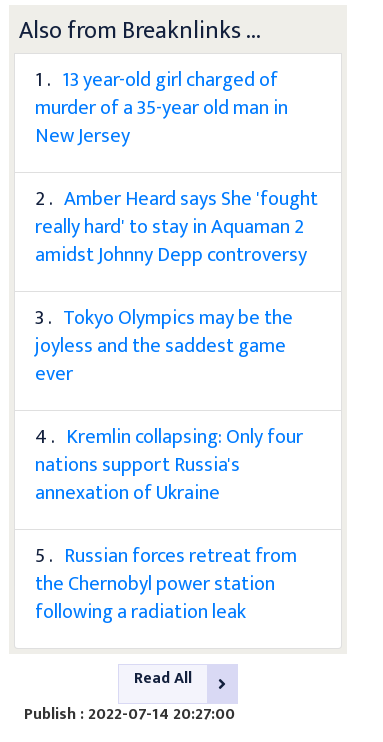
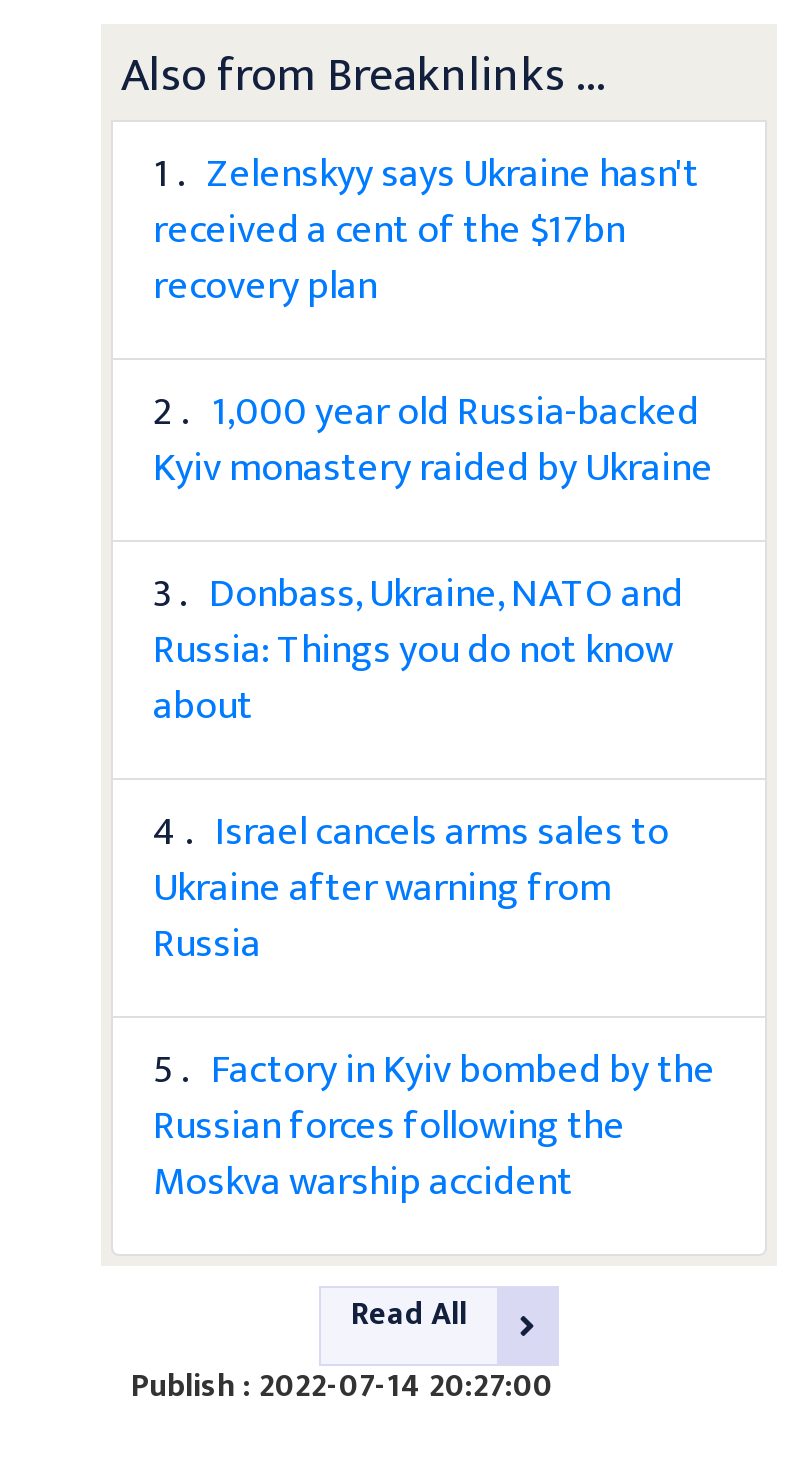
- 1 . 13 year-old girl charged of
- murder of a 35-year old man in
- New Jersey
+ 1 . Zelenskyy says Ukraine hasn't
+ received a cent of the $17bn
+ recovery plan

- 2 . Amber Heard says She 'fought
- really hard' to stay in Aquaman 2
- amidst Johnny Depp controversy
+ 2 . 1,000 year old Russia-backed
+ Kyiv monastery raided by Ukraine

- 3 . Tokyo Olympics may be the
- joyless and the saddest game
- ever
+ 3 . Donbass, Ukraine, NATO and
+ Russia: Things you do not know
+ about

- 4 . Kremlin collapsing: Only four
- nations support Russia's
- annexation of Ukraine
+ 4 . Israel cancels arms sales to
+ Ukraine after warning from
+ Russia

- 5 . Russian forces retreat from
- the Chernobyl power station
- following a radiation leak
+ 5 . Factory in Kyiv bombed by the
+ Russian forces following the
+ Moskva warship accident
